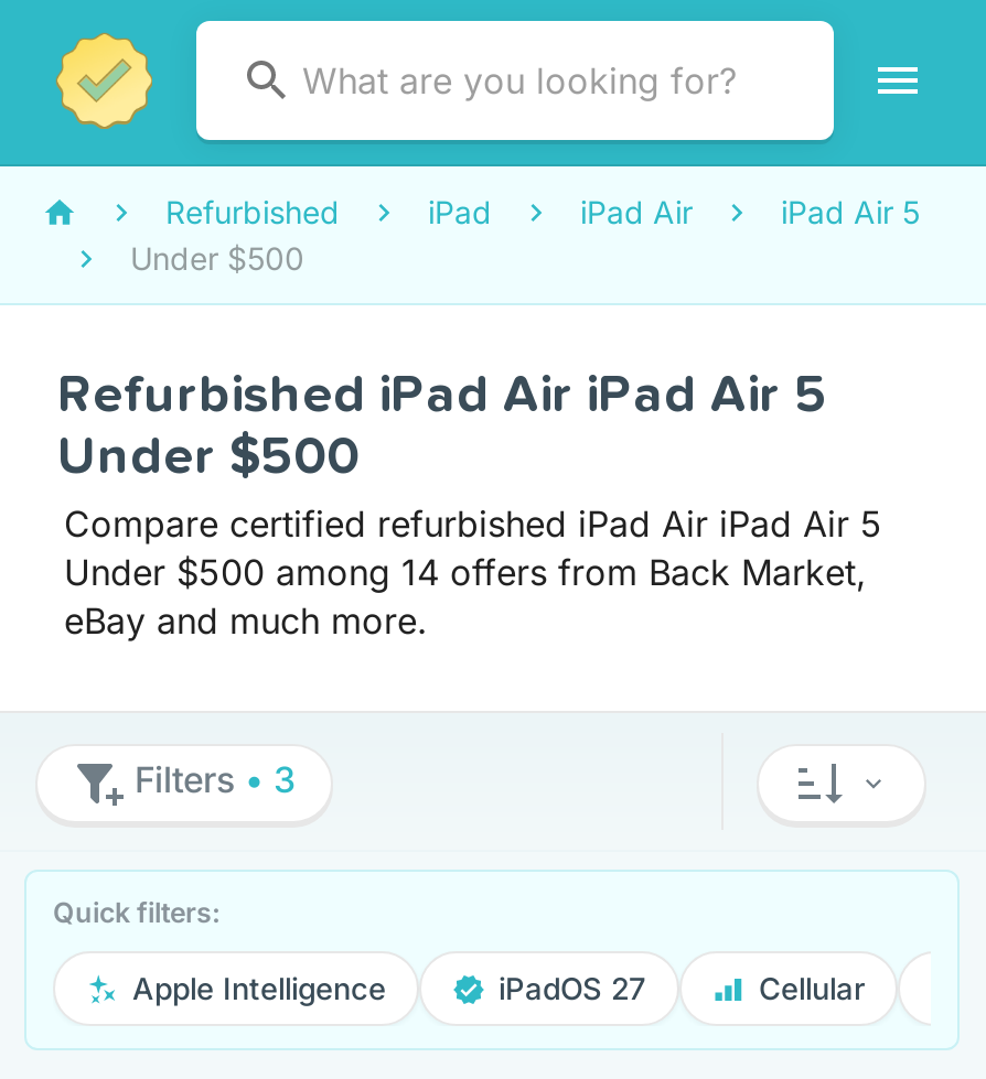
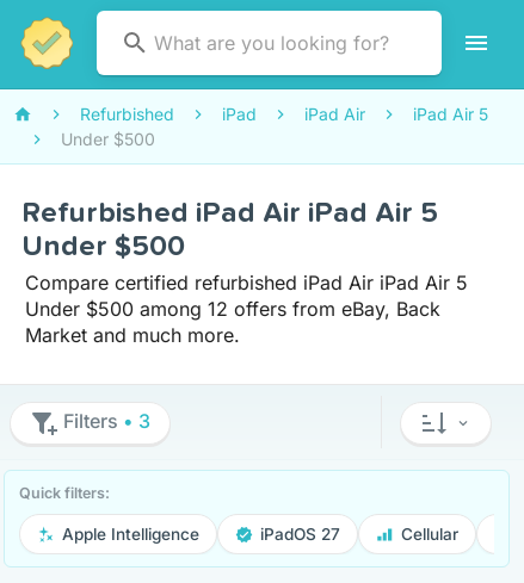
- Under $500 among 14 offers from Back Market,
+ Under $500 among 12 offers from eBay, Back

- eBay and much more.
+ Market and much more.
